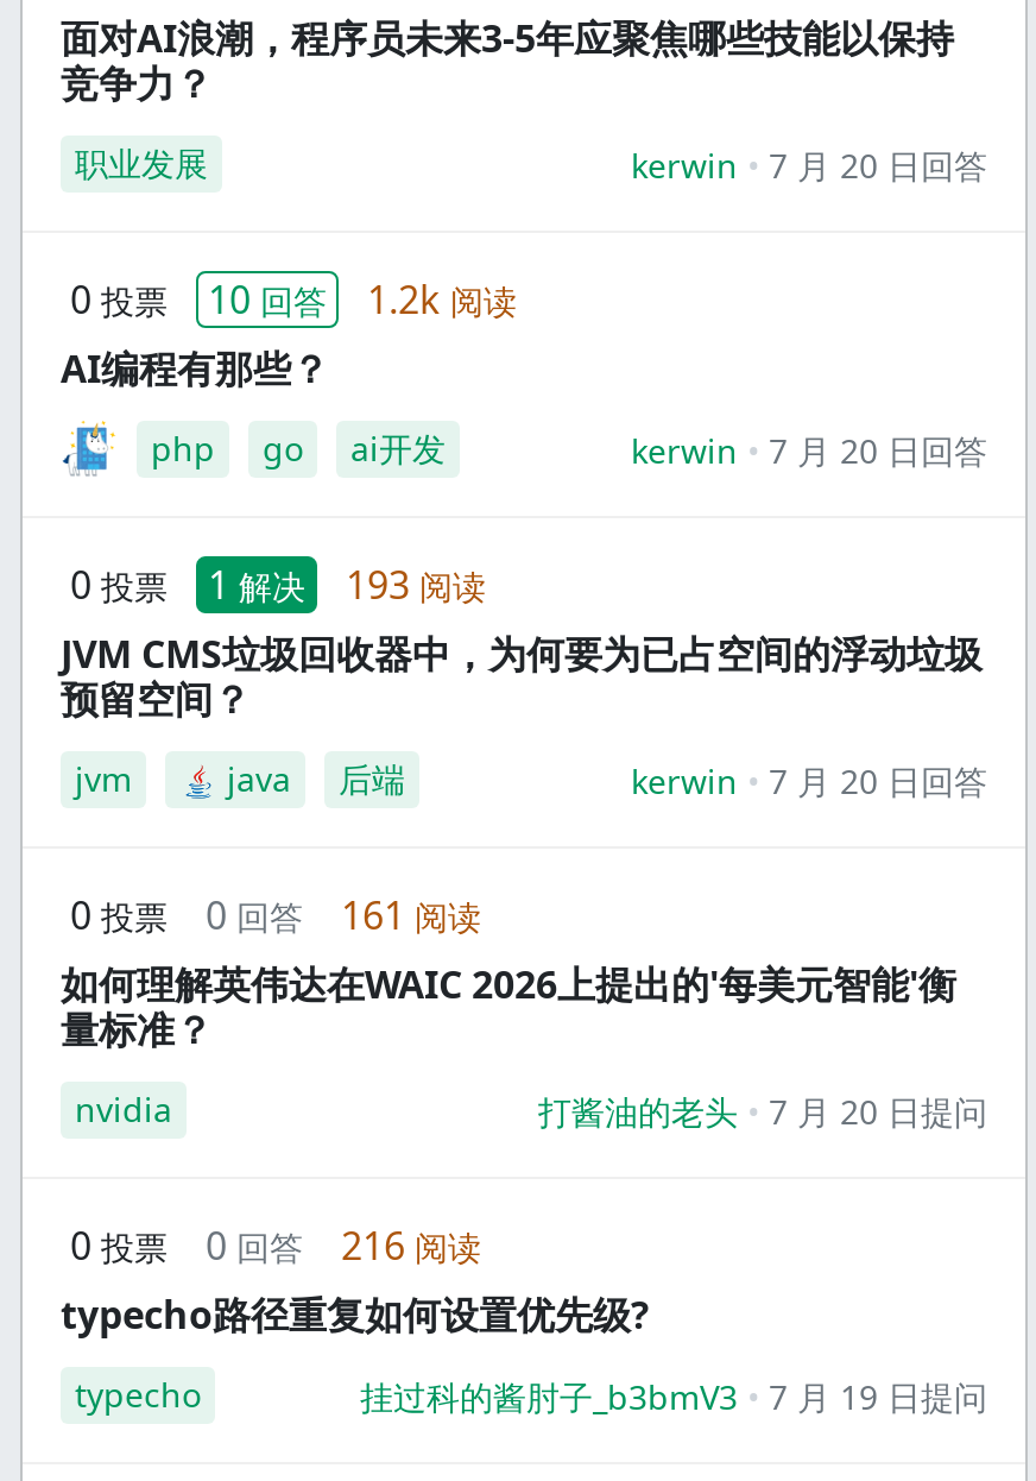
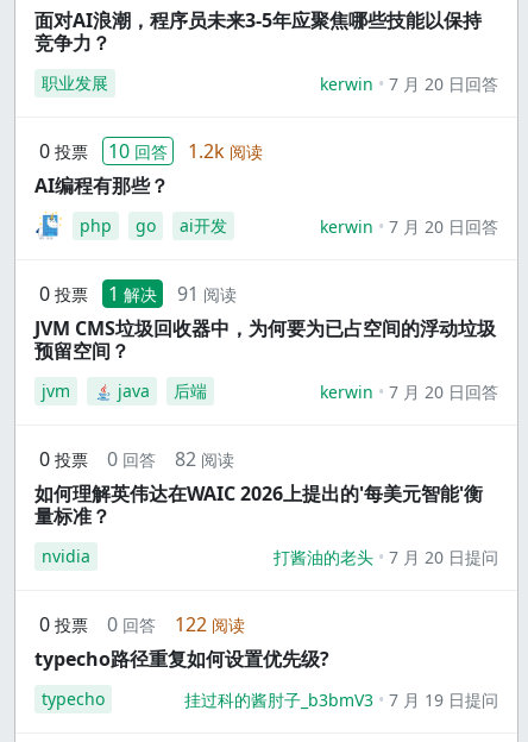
- 0 投票 1 解决 193 阅读
+ 0 投票 1 解决 91 阅读

- 0 投票 0 回答 161 阅读
+ 0 投票 0 回答 82 阅读

- 0 投票 0 回答 216 阅读
+ 0 投票 0 回答 122 阅读
